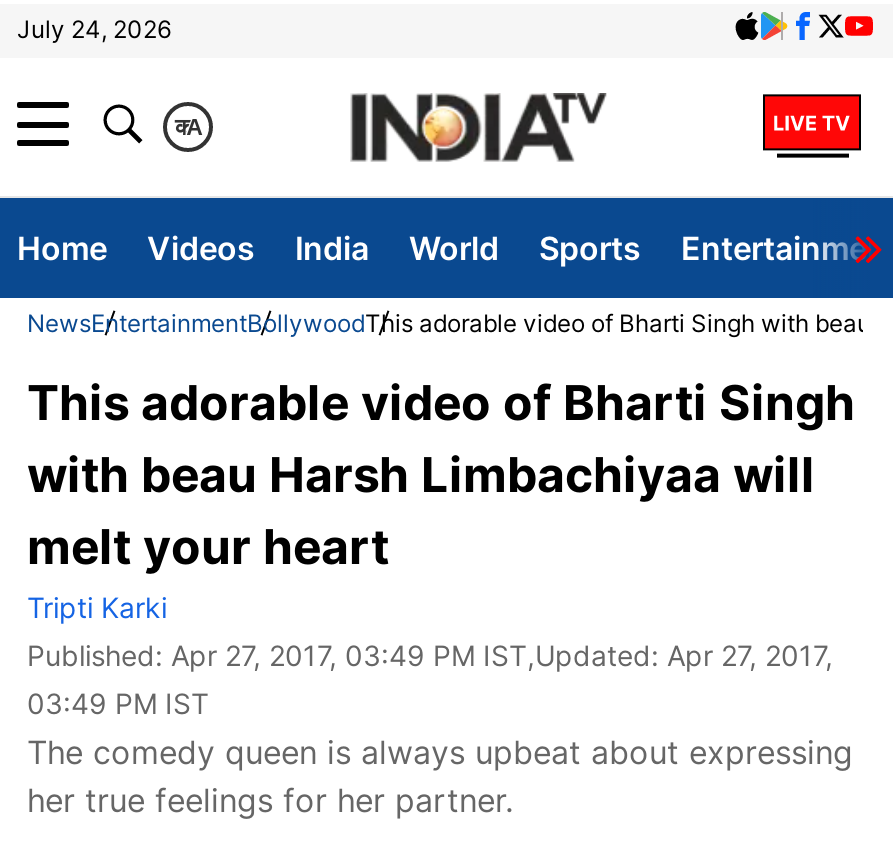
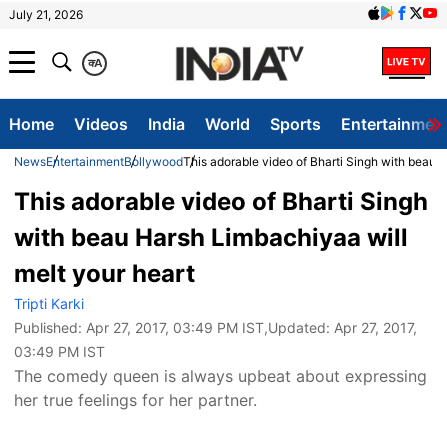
- July 24, 2026
+ July 21, 2026
